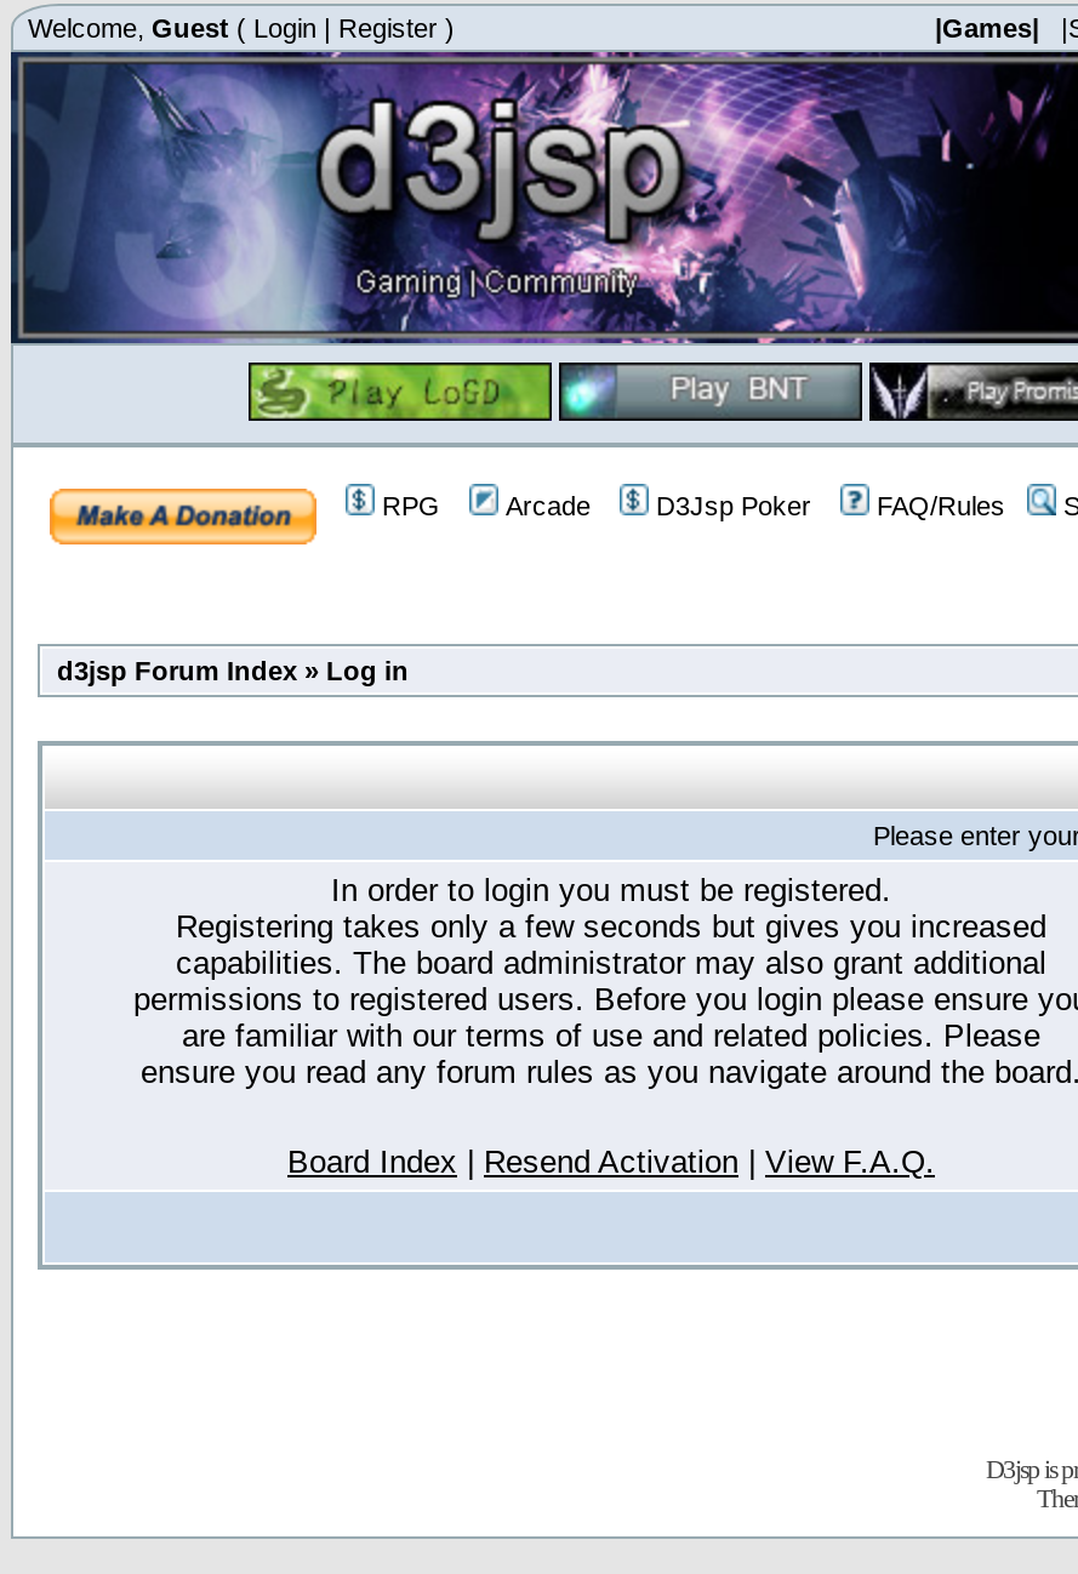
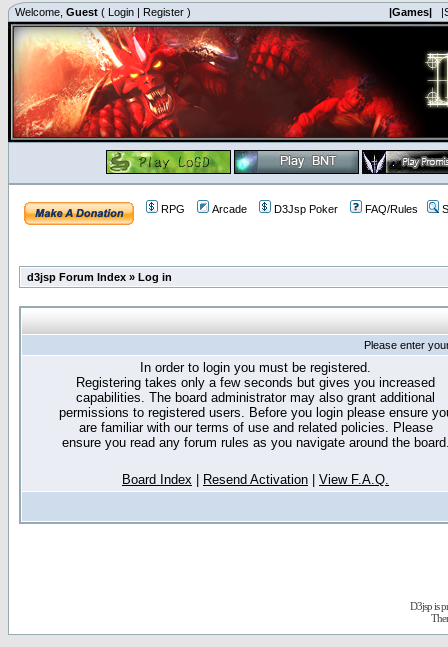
- [image]
+ [image]
